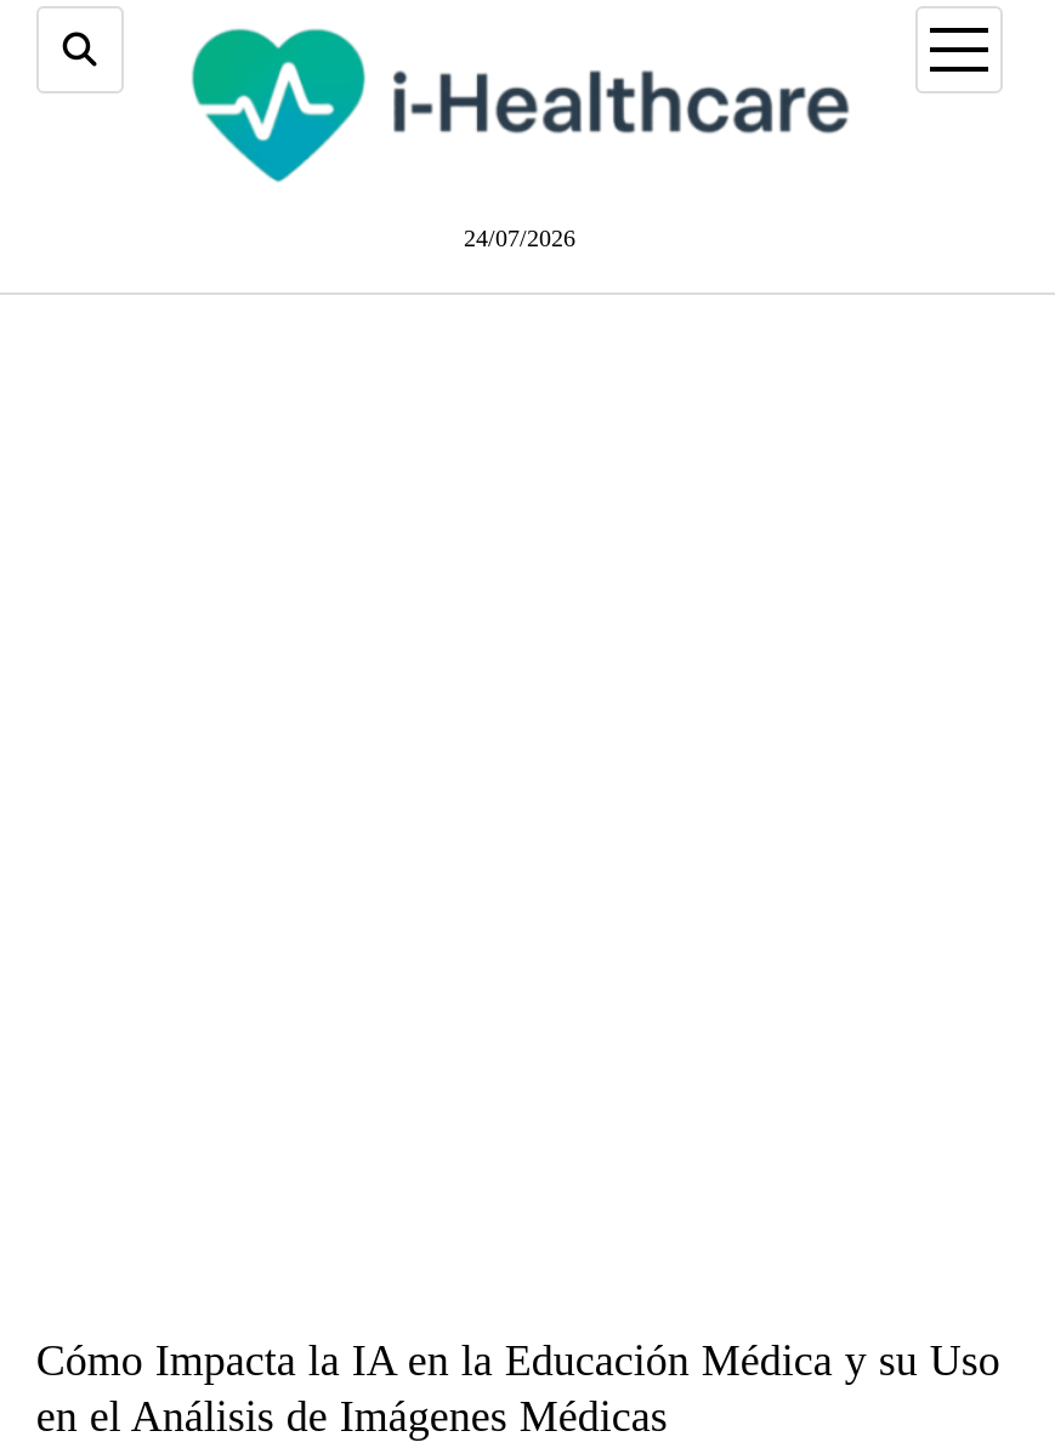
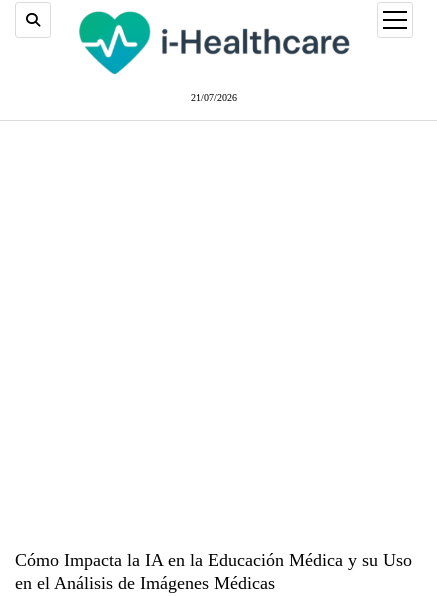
- 24/07/2026
+ 21/07/2026
